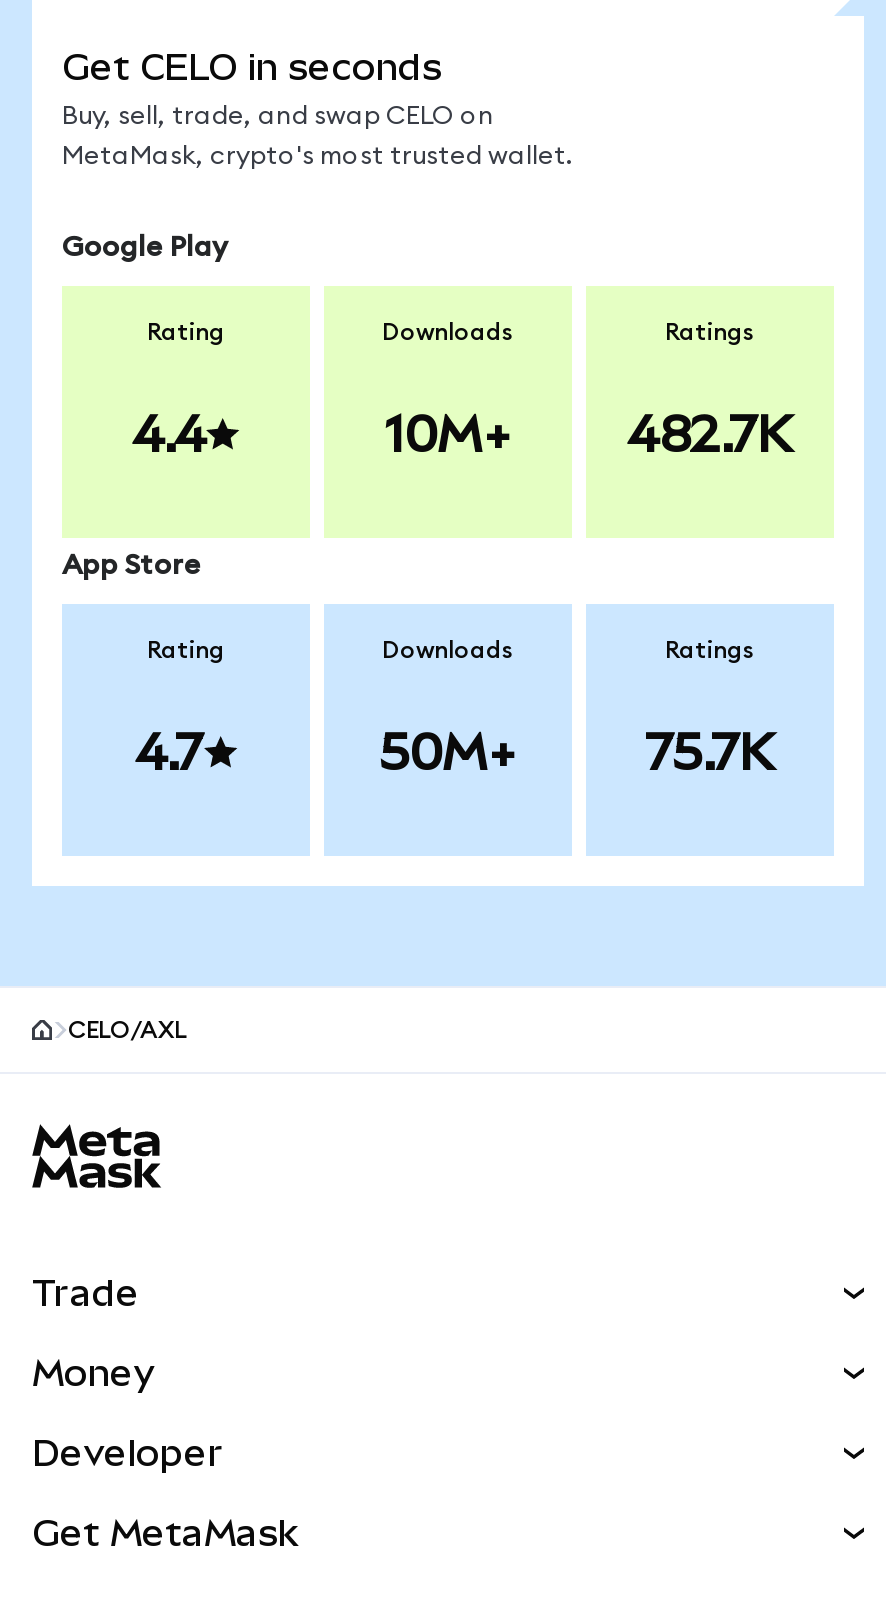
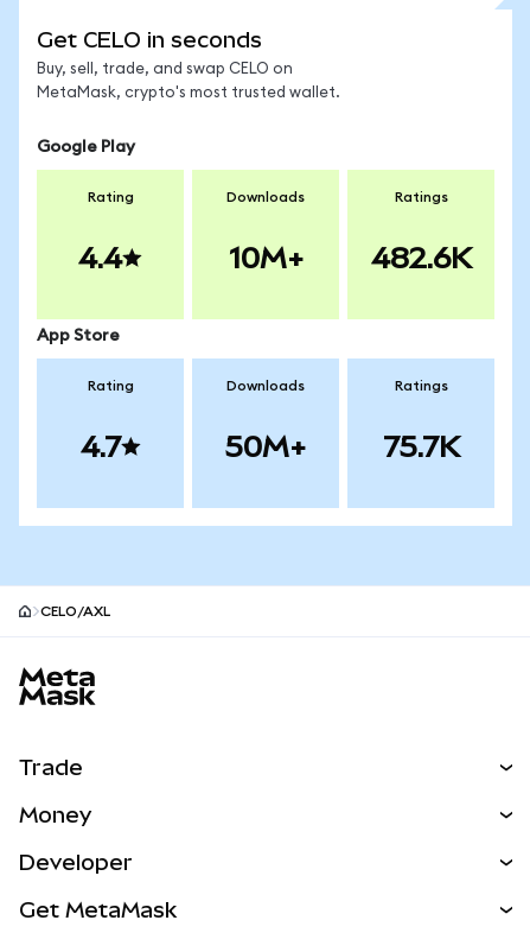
- 482.7K
+ 482.6K
